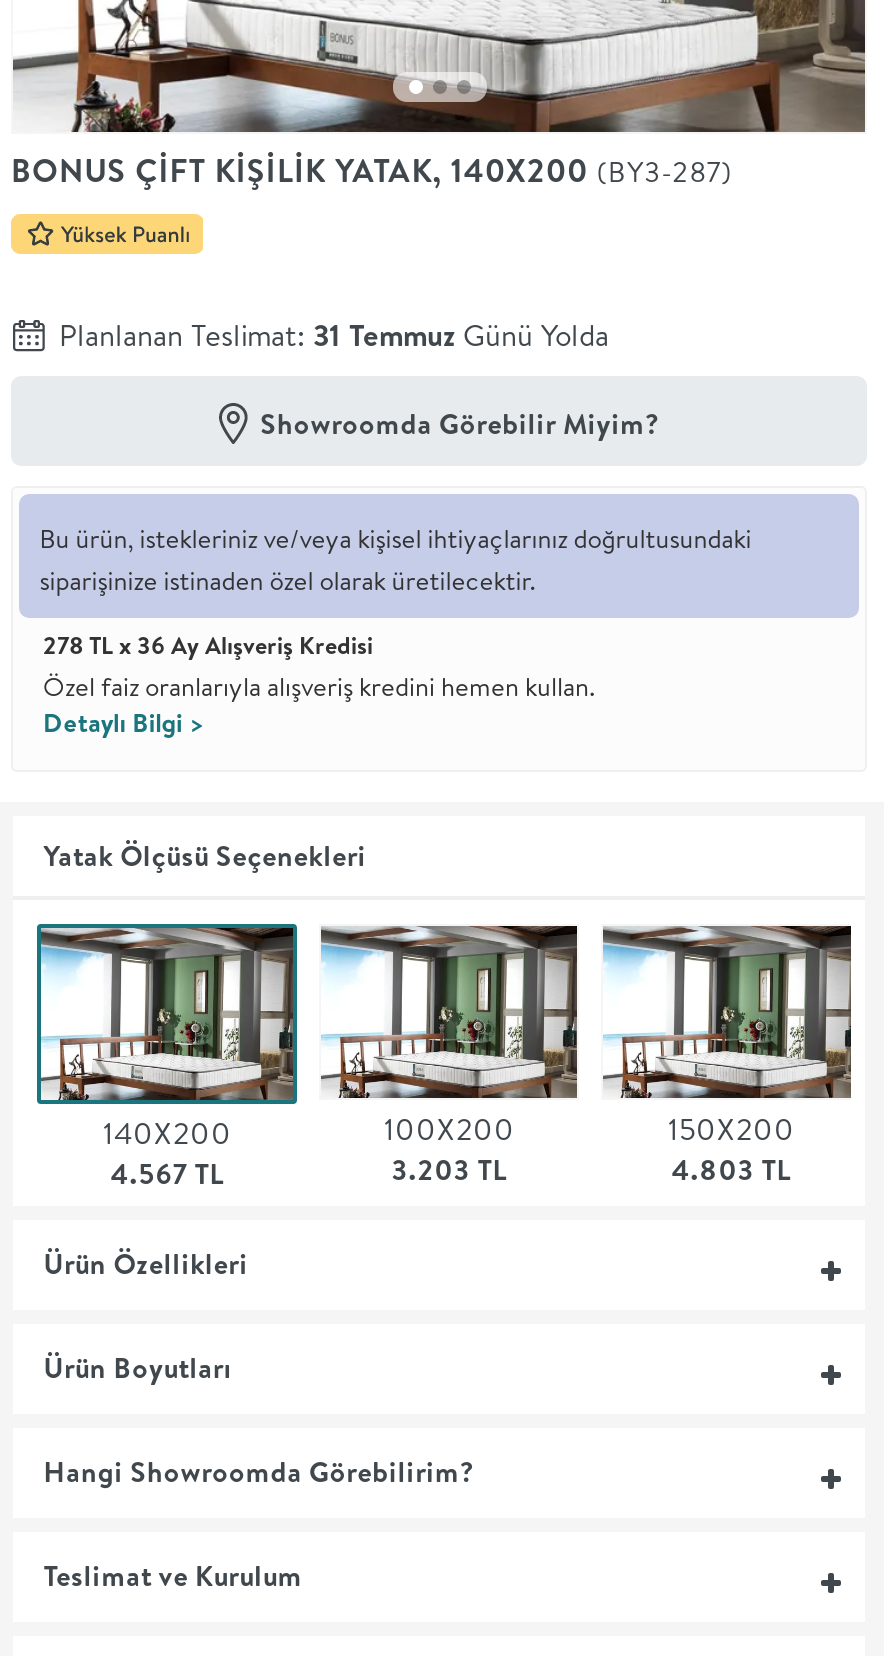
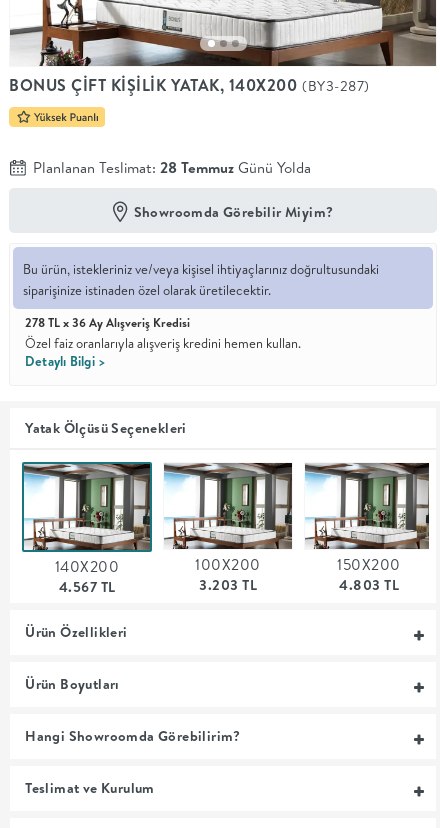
- Planlanan Teslimat: 31 Temmuz Günü Yolda
+ Planlanan Teslimat: 28 Temmuz Günü Yolda
